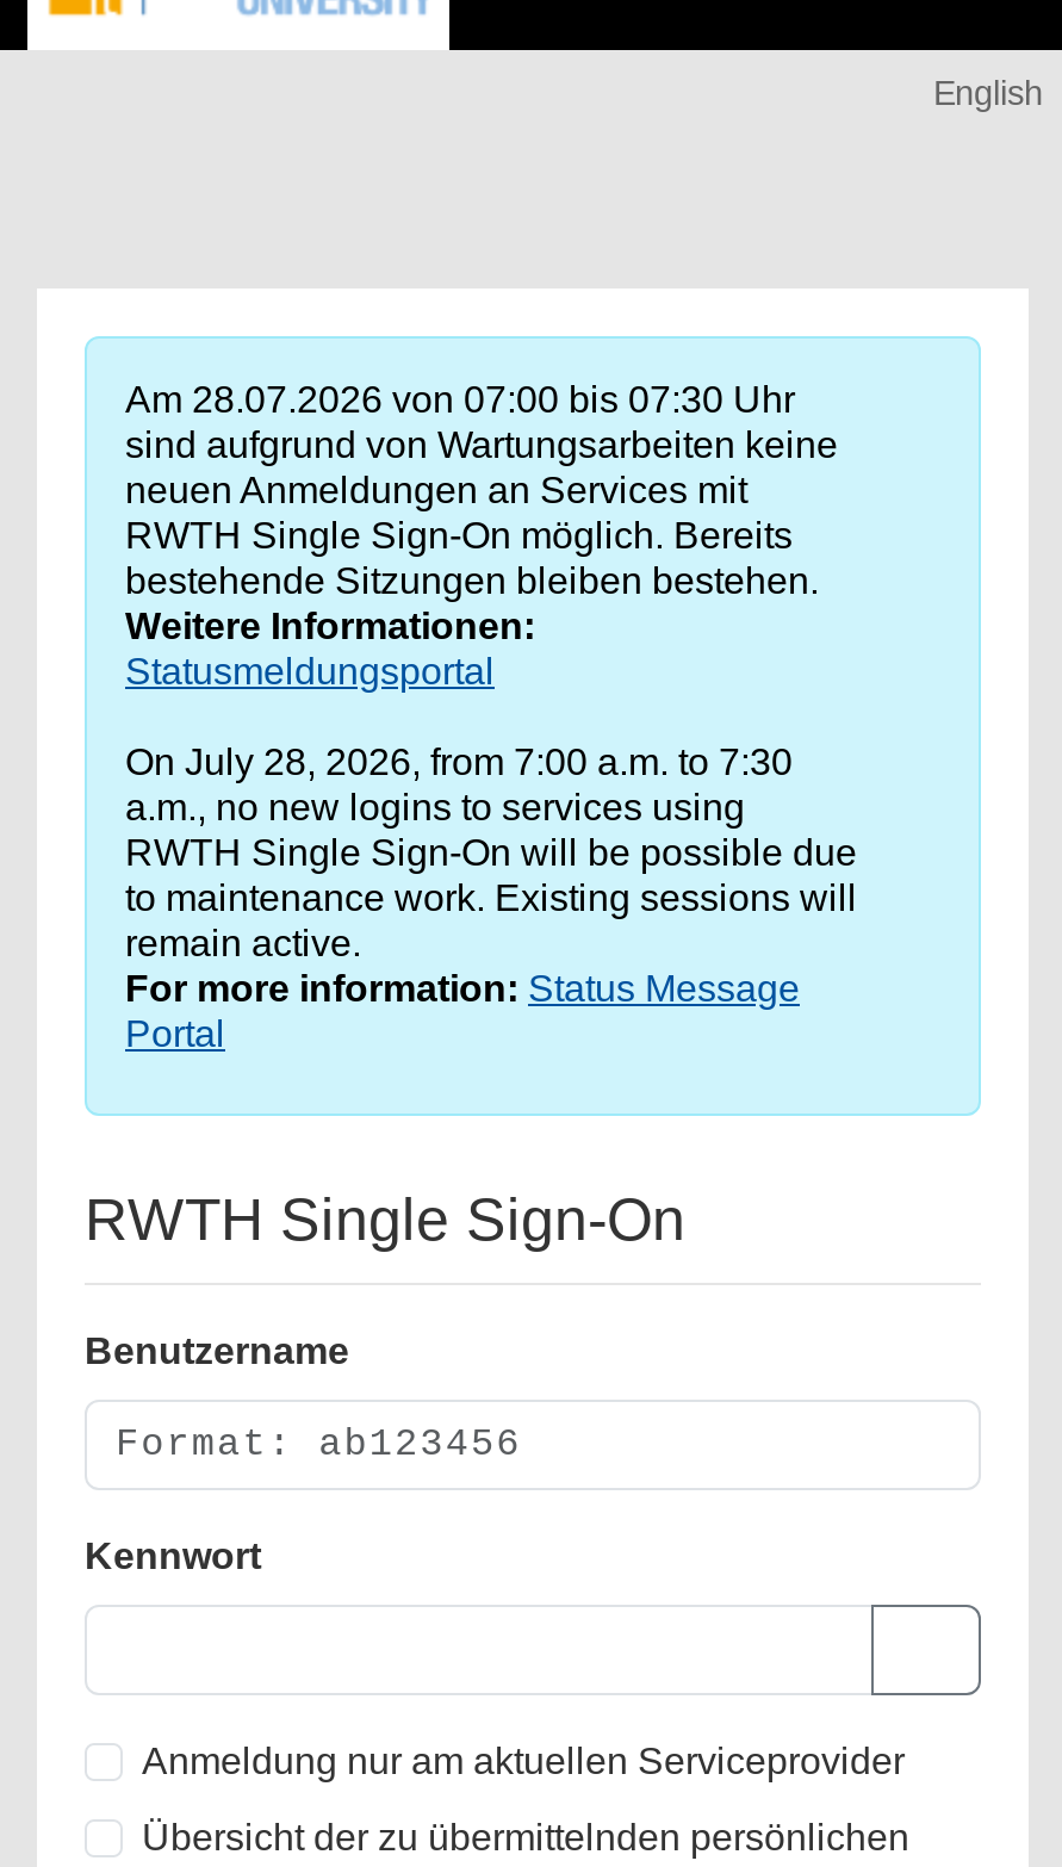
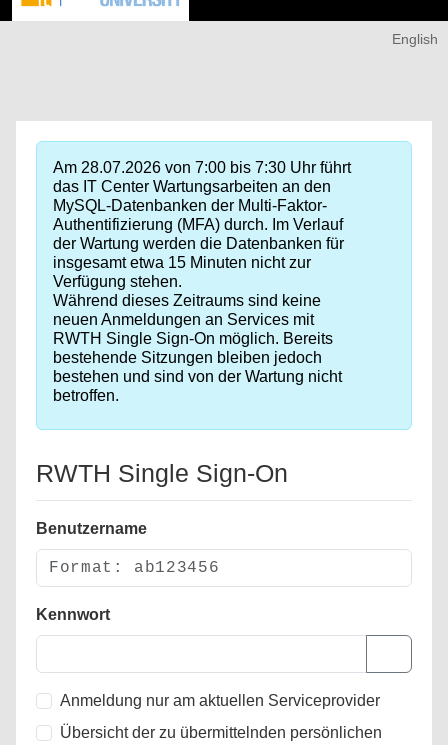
- Am 28.07.2026 von 07:00 bis 07:30 Uhr
- sind aufgrund von Wartungsarbeiten keine
+ Am 28.07.2026 von 7:00 bis 7:30 Uhr führt
+ das IT Center Wartungsarbeiten an den
+ MySQL-Datenbanken der Multi-Faktor-
+ Authentifizierung (MFA) durch. Im Verlauf
+ der Wartung werden die Datenbanken für
+ insgesamt etwa 15 Minuten nicht zur
+ Verfügung stehen.
+ Während dieses Zeitraums sind keine

moved down: neuen Anmeldungen an Services mit | RWTH Single Sign-On möglich. Bereits

- bestehende Sitzungen bleiben bestehen.
- Weitere Informationen:
- Statusmeldungsportal
- On July 28, 2026, from 7:00 a.m. to 7:30
- a.m., no new logins to services using
- RWTH Single Sign-On will be possible due
- to maintenance work. Existing sessions will
- remain active.
- For more information: Status Message
- Portal
+ bestehende Sitzungen bleiben jedoch
+ bestehen und sind von der Wartung nicht
+ betroffen.
